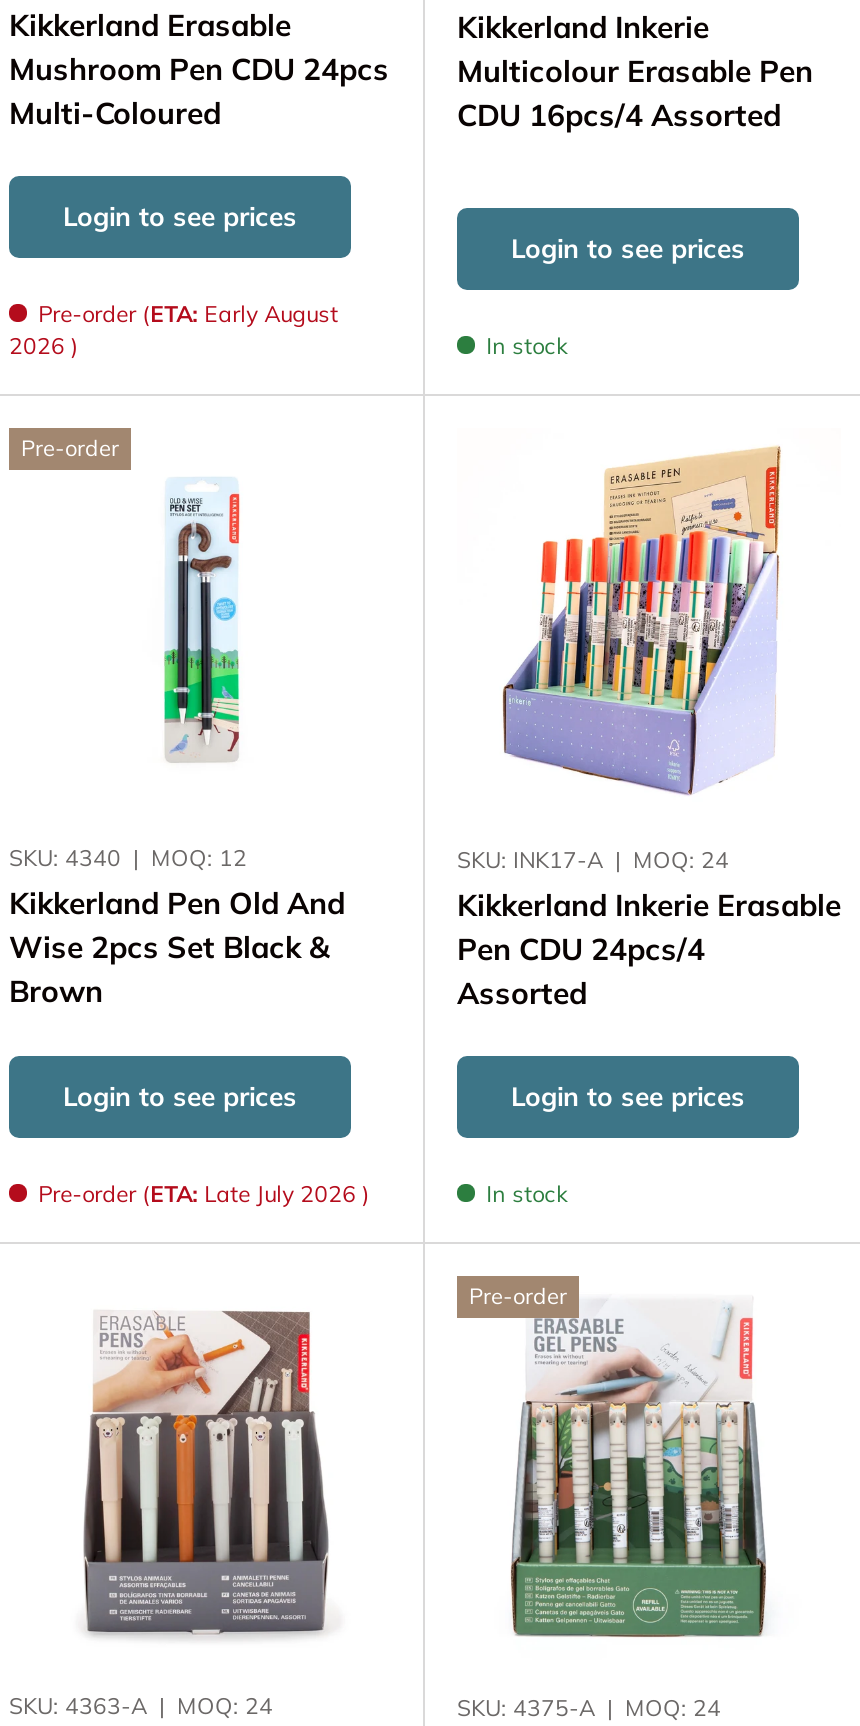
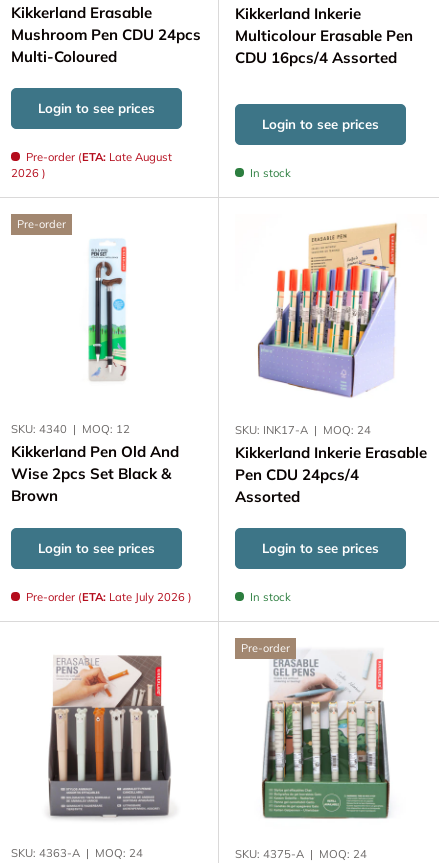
- Pre-order (ETA: Early August
+ Pre-order (ETA: Late August
